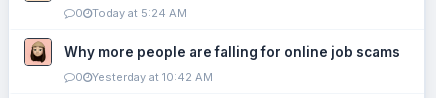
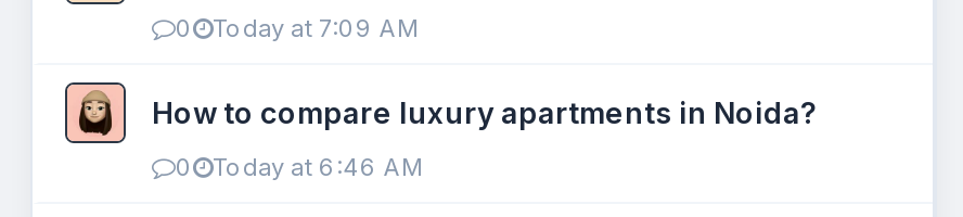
- 0 Today at 5:24 AM
+ 0 Today at 7:09 AM

- Why more people are falling for online job scams
+ How to compare luxury apartments in Noida?

- Yesterday at 10:42 AM
+ Today at 6:46 AM
